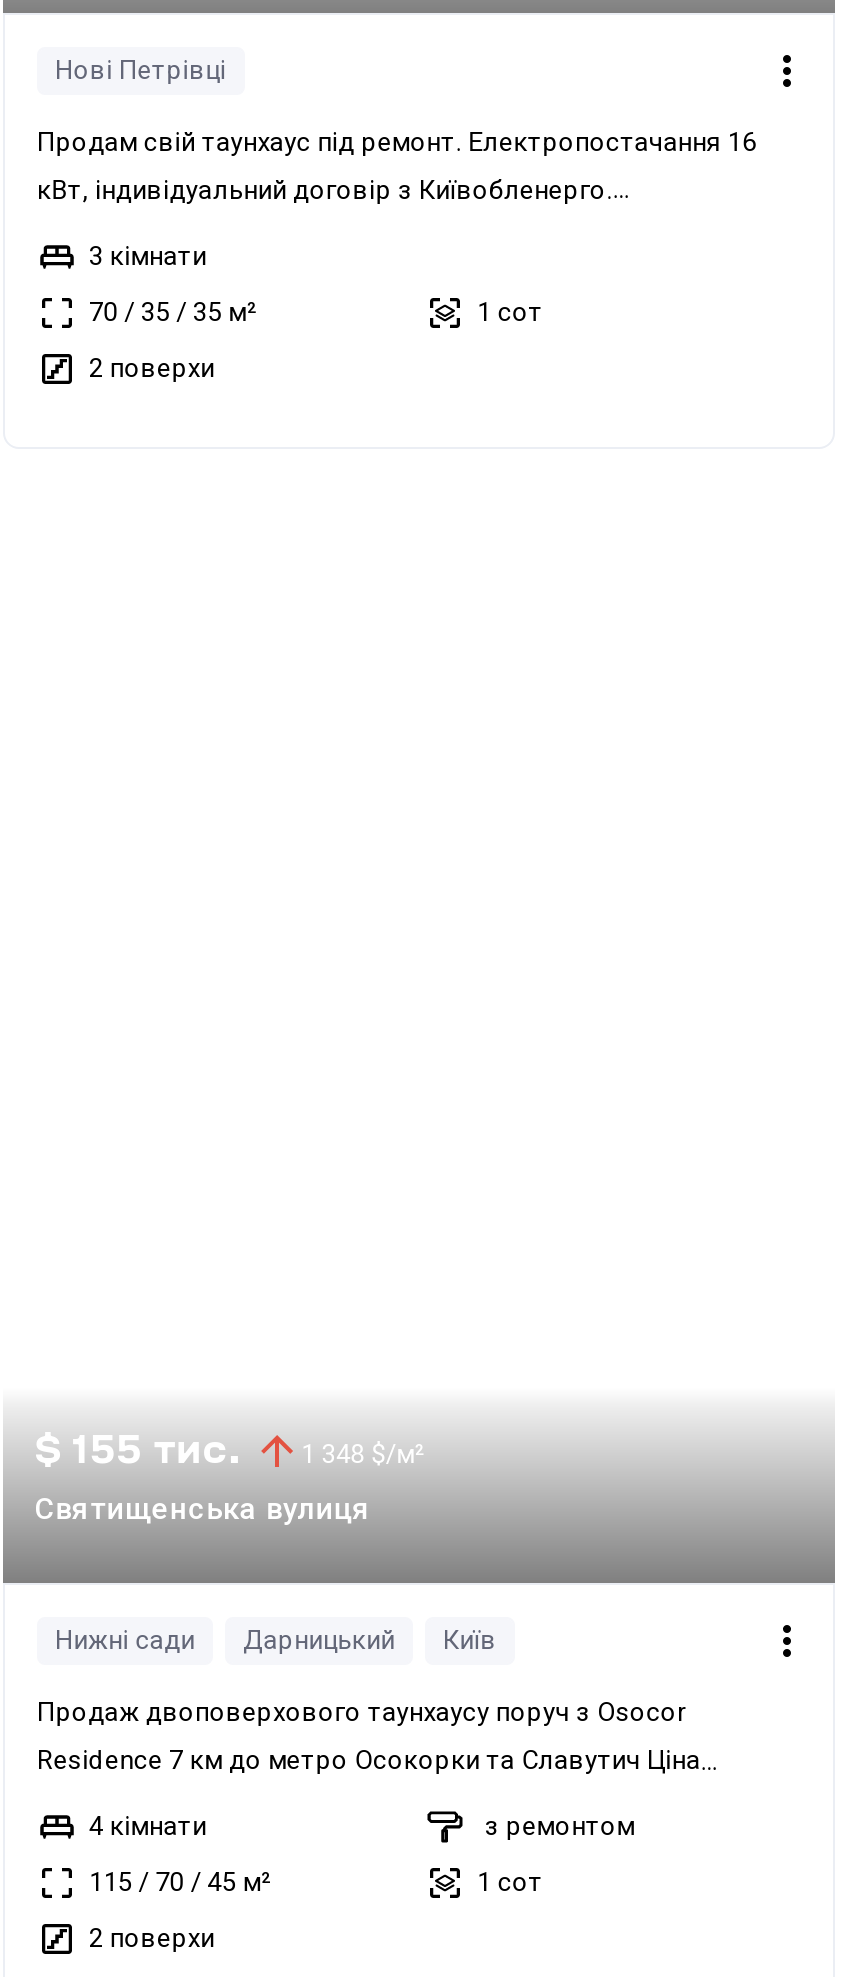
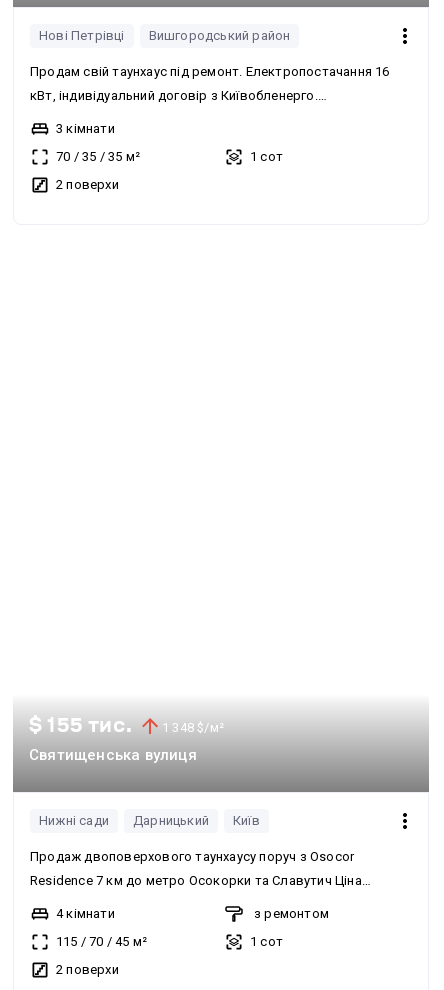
+ Вишгородський район
